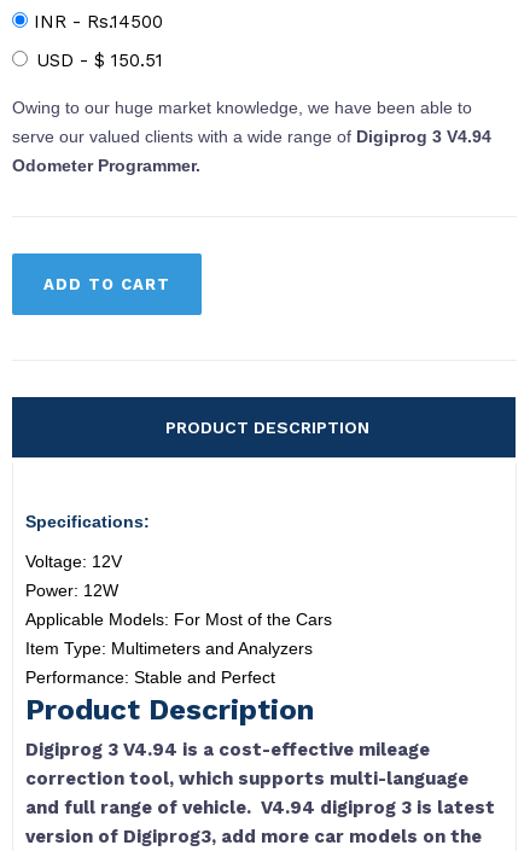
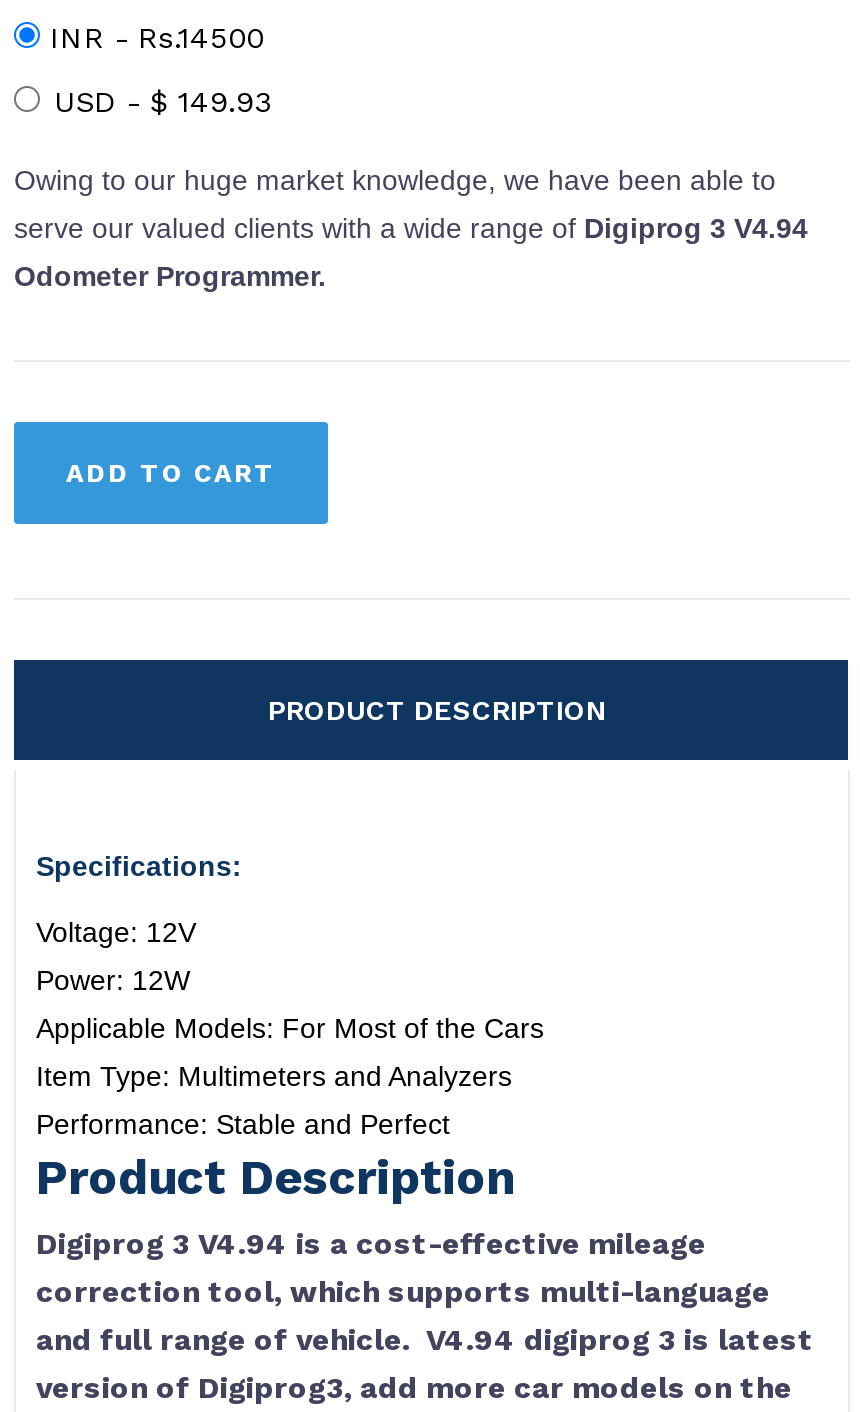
- USD - $ 150.51
+ USD - $ 149.93
